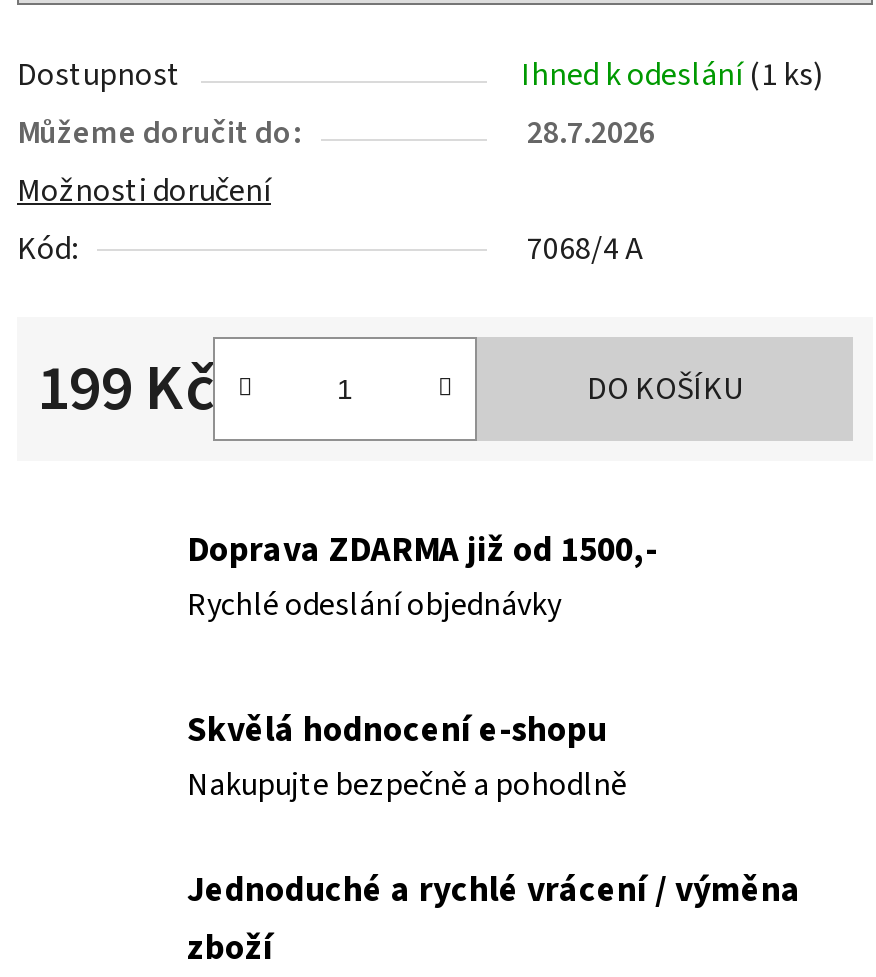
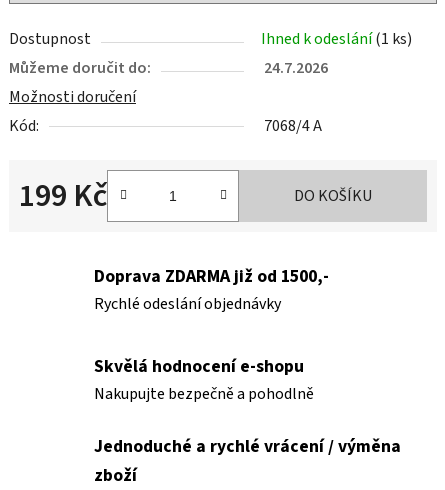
- 28.7.2026
+ 24.7.2026
